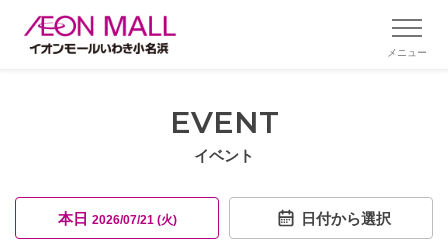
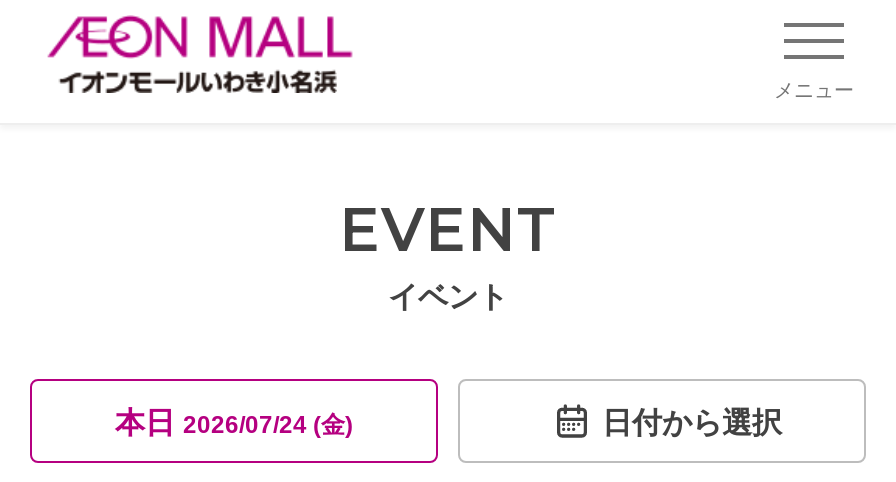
- 本日2026/07/21 (火)
+ 本日2026/07/24 (金)
